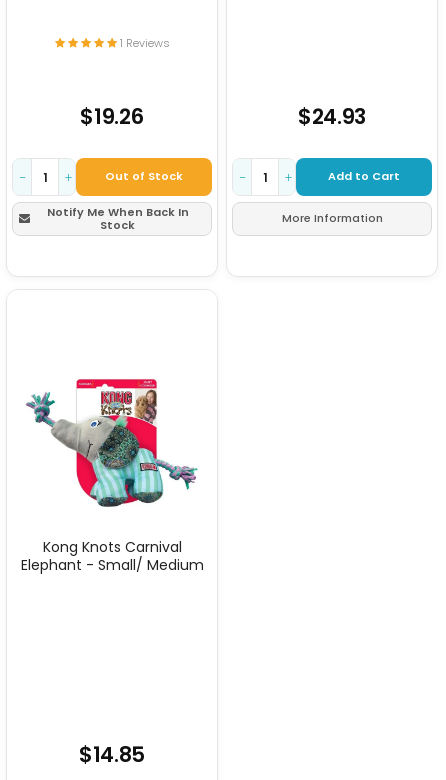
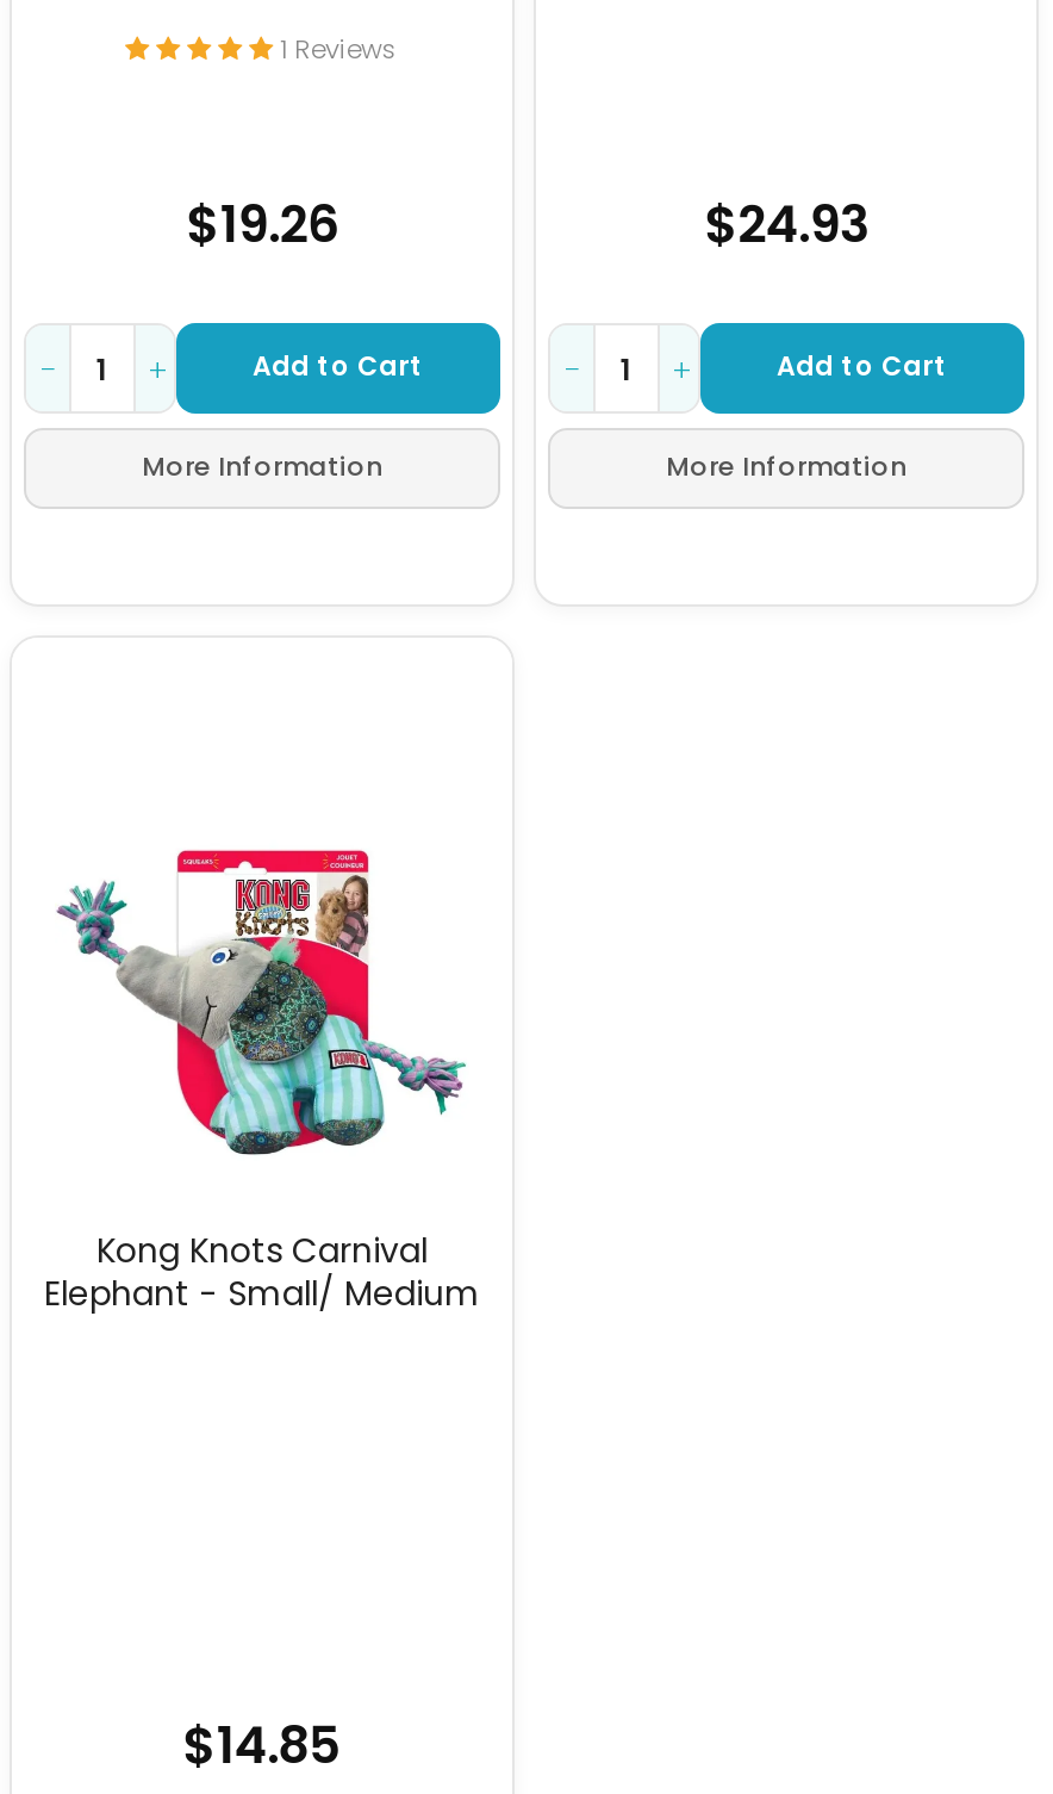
- Out of Stock
+ Add to Cart

- Notify Me When Back In
- Stock
+ More Information
